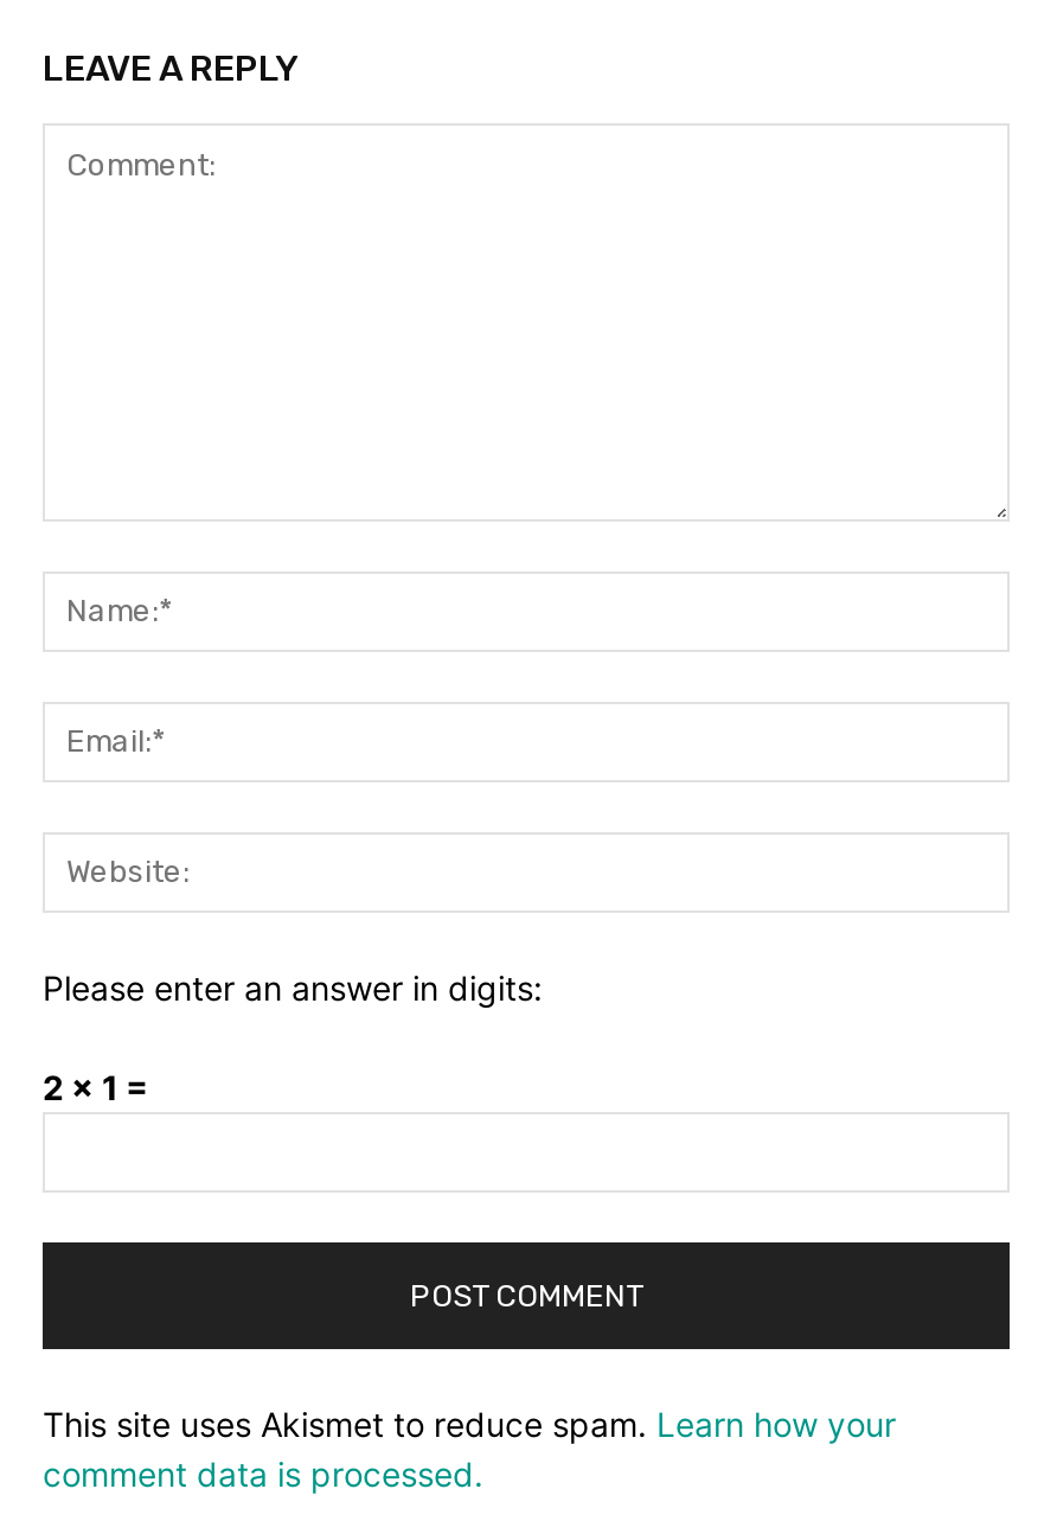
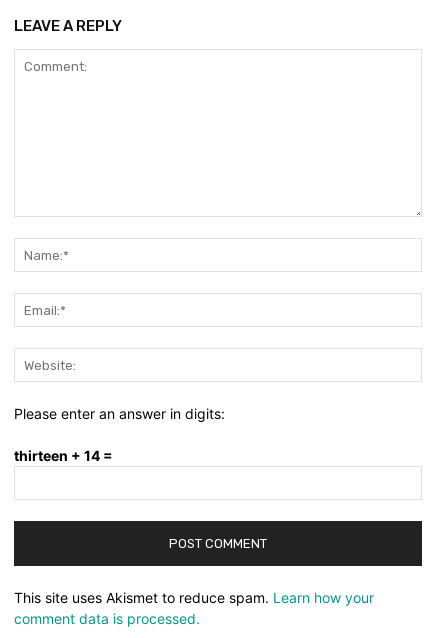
- 2 × 1 =
+ thirteen + 14 =
